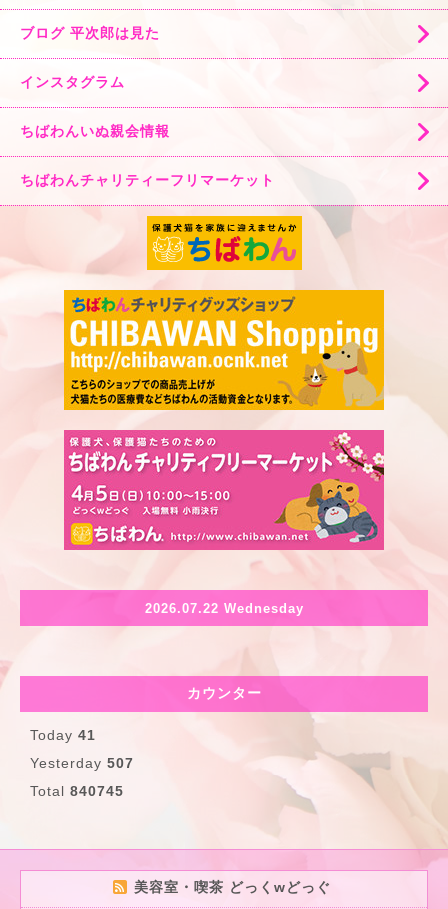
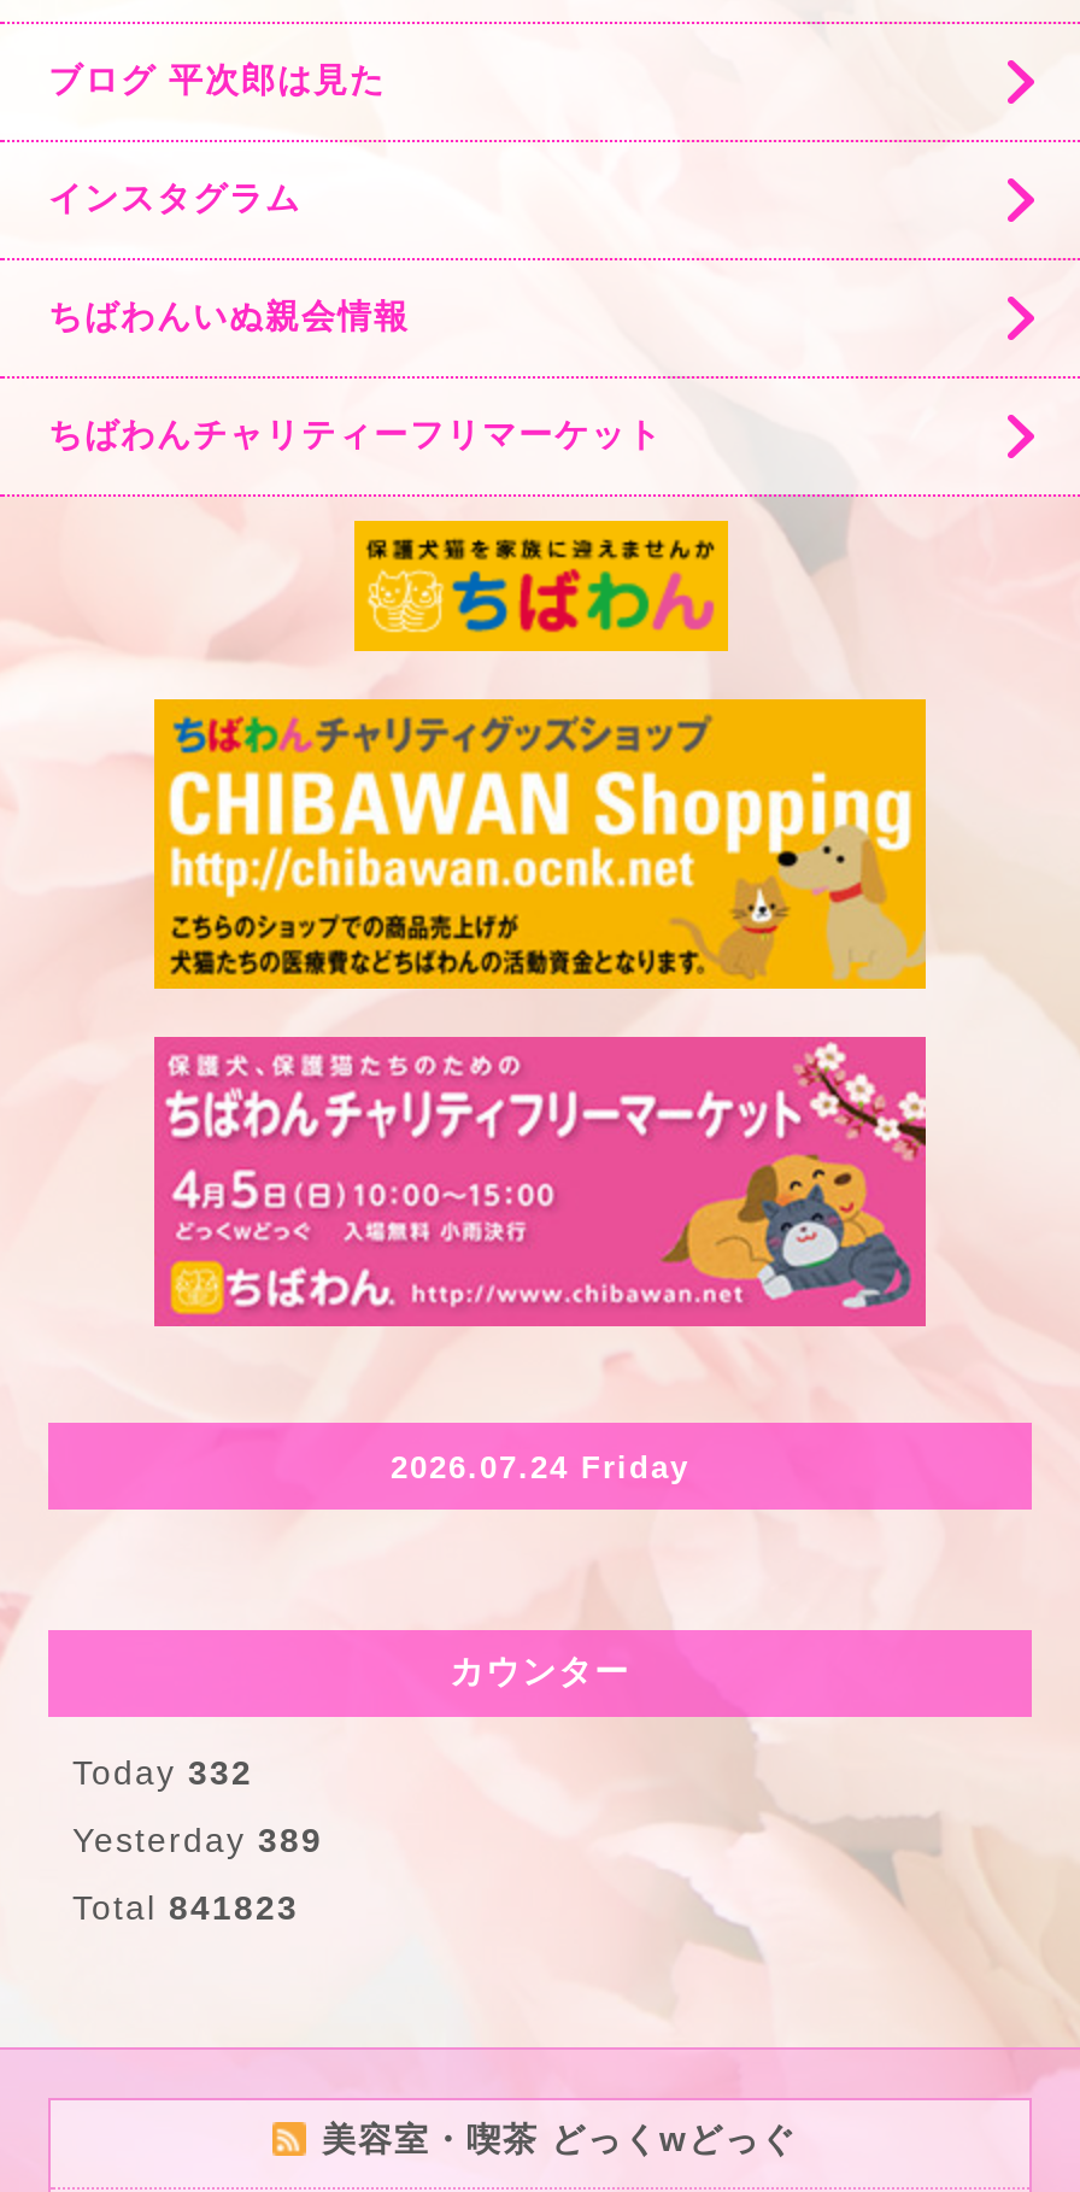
- 2026.07.22 Wednesday
+ 2026.07.24 Friday

- Today 41
+ Today 332

- Yesterday 507
+ Yesterday 389

- Total 840745
+ Total 841823
